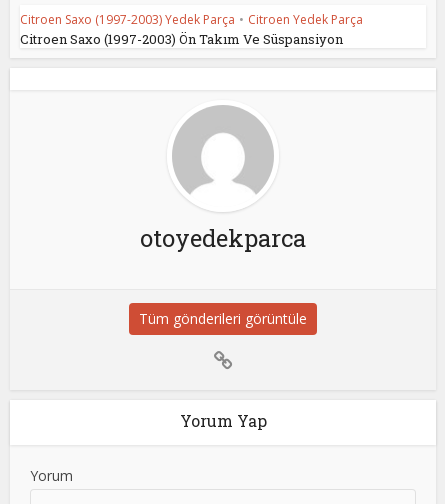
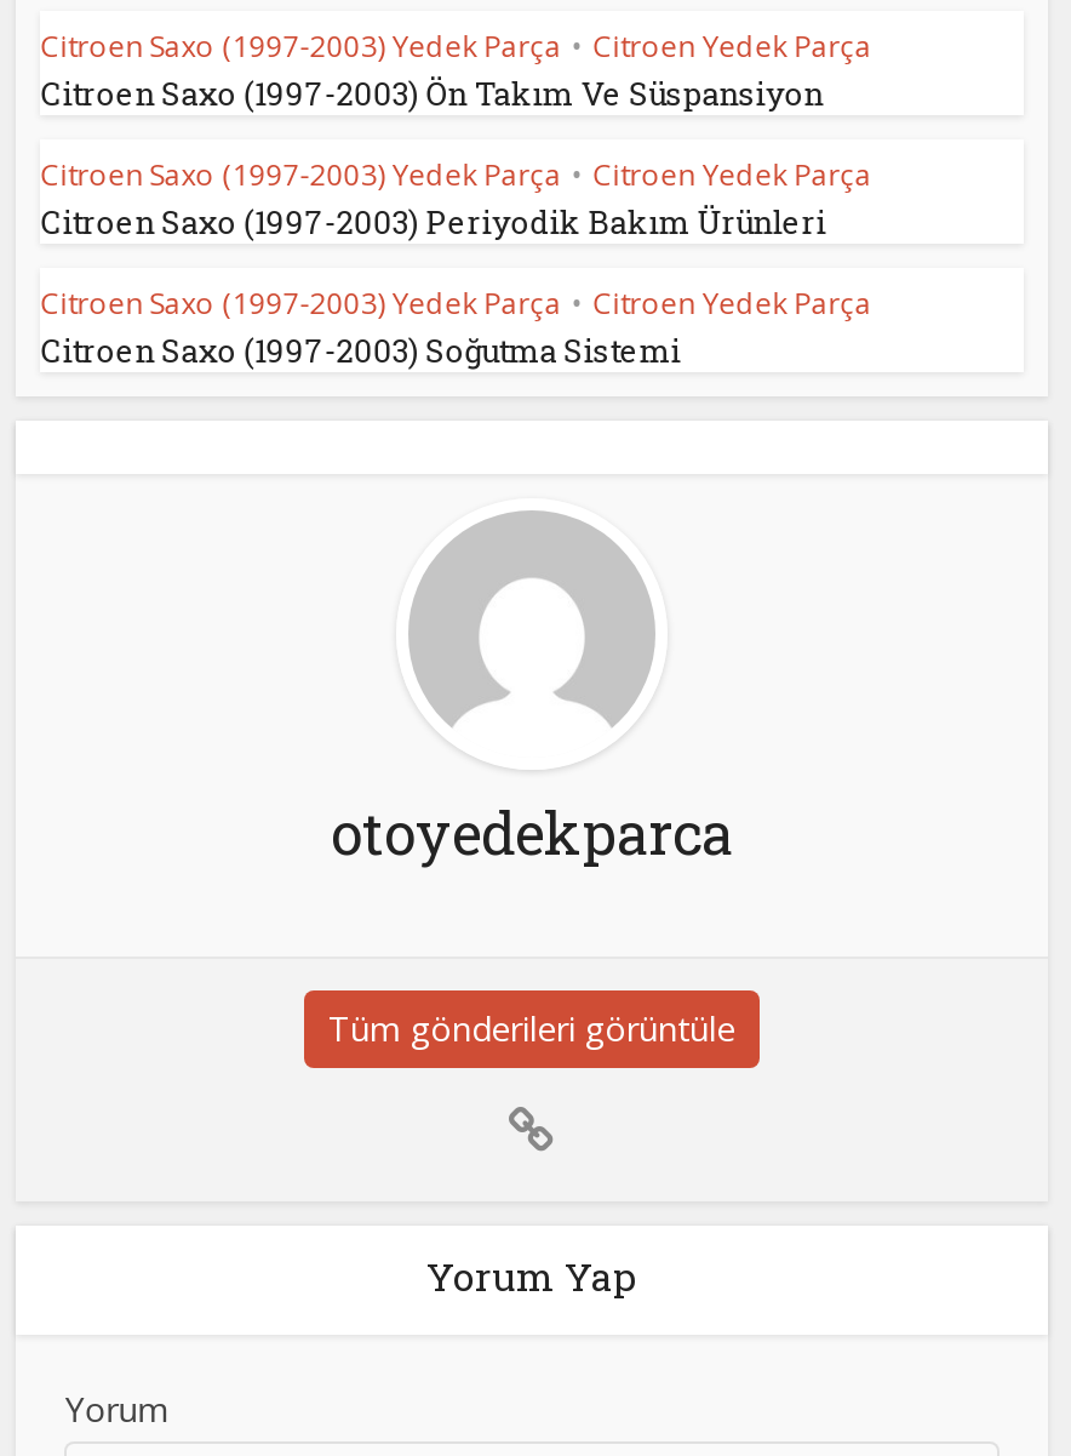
+ Citroen Saxo (1997-2003) Yedek Parça • Citroen Yedek Parça
+ Citroen Saxo (1997-2003) Periyodik Bakım Ürünleri
+ Citroen Saxo (1997-2003) Yedek Parça • Citroen Yedek Parça
+ Citroen Saxo (1997-2003) Soğutma Sistemi
